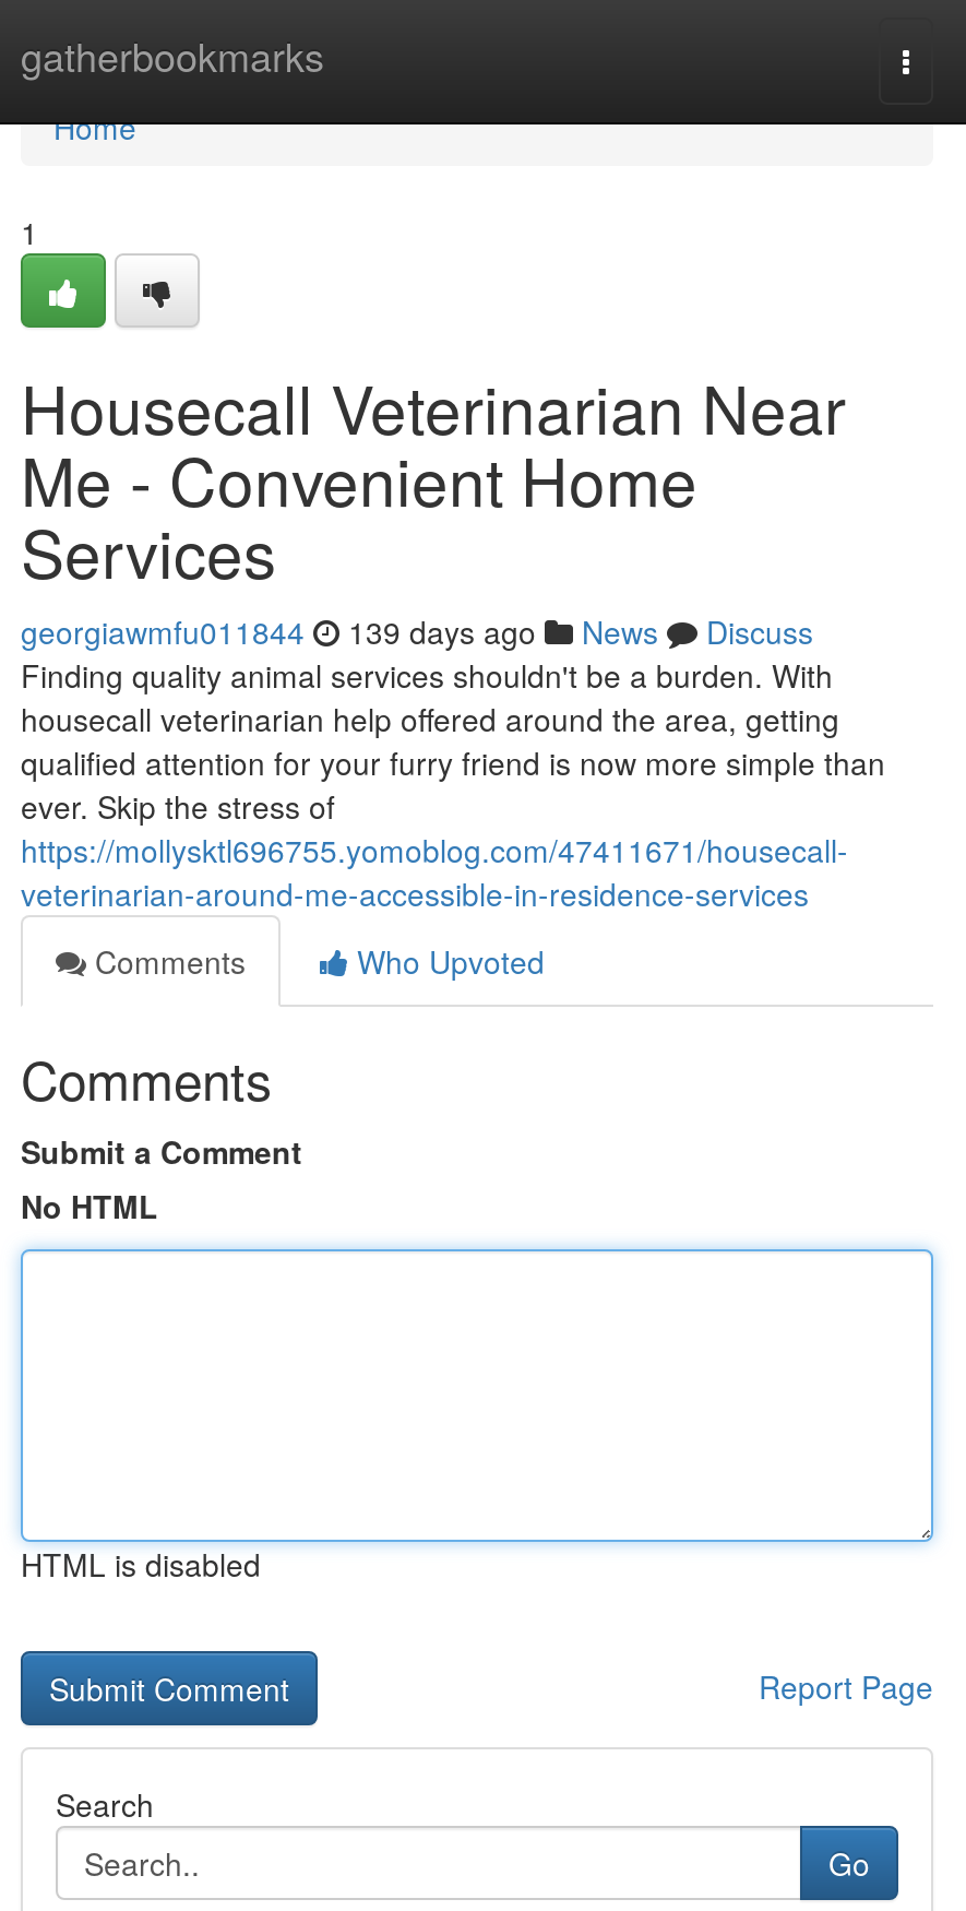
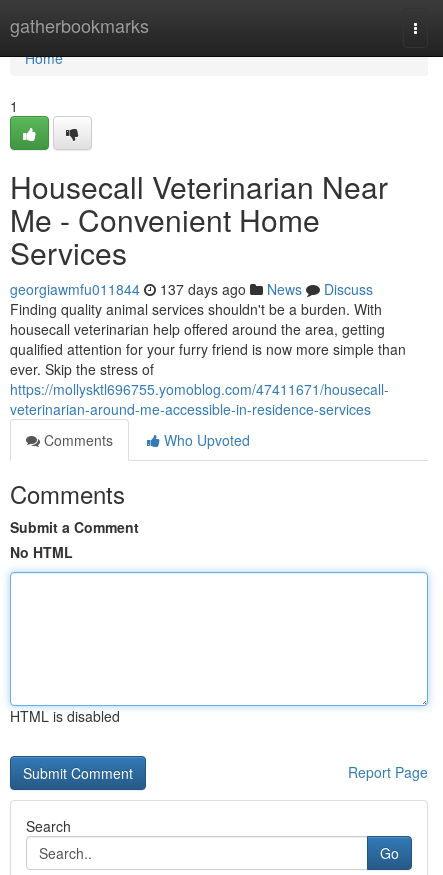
- georgiawmfu011844 139 days ago News Discuss
+ georgiawmfu011844 137 days ago News Discuss
